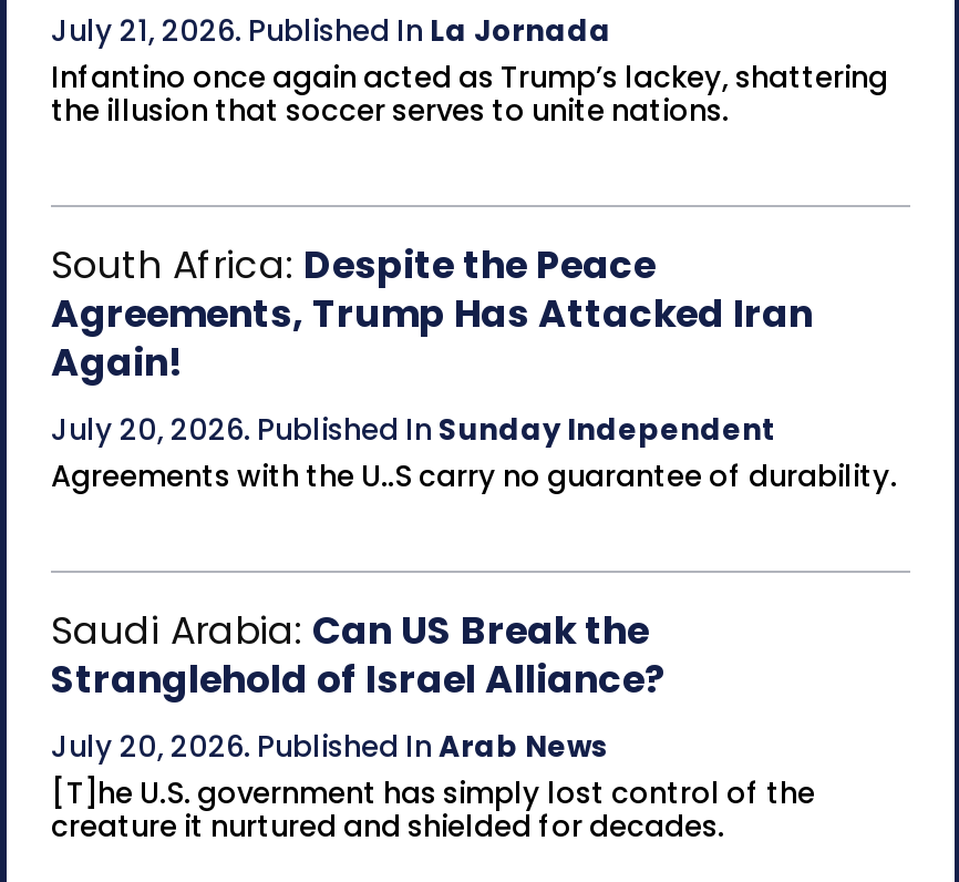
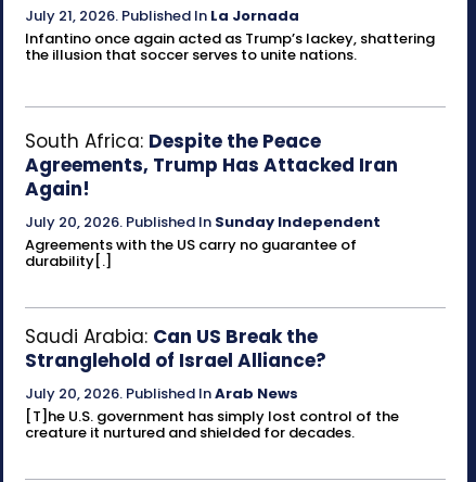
- Agreements with the U..S carry no guarantee of durability.
+ Agreements with the US carry no guarantee of
+ durability[.]
